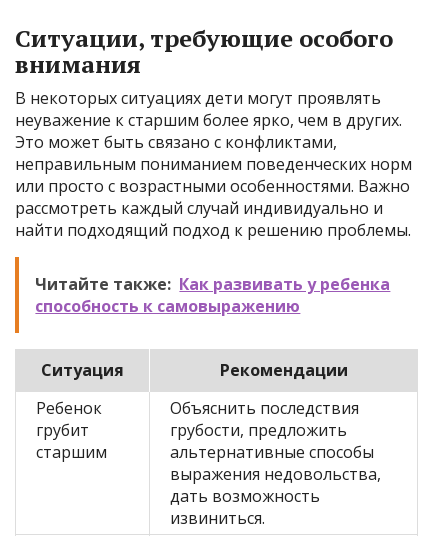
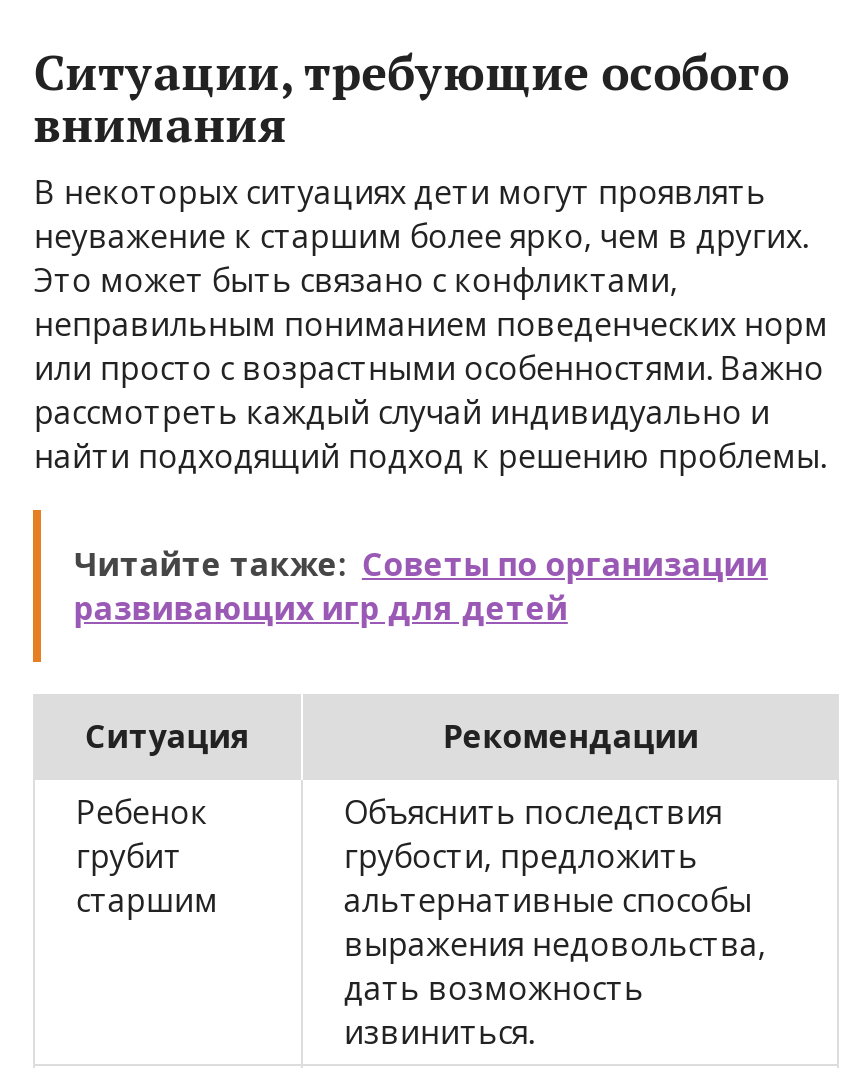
- Читайте также: Как развивать у ребенка
- способность к самовыражению
+ Читайте также: Советы по организации
+ развивающих игр для детей
